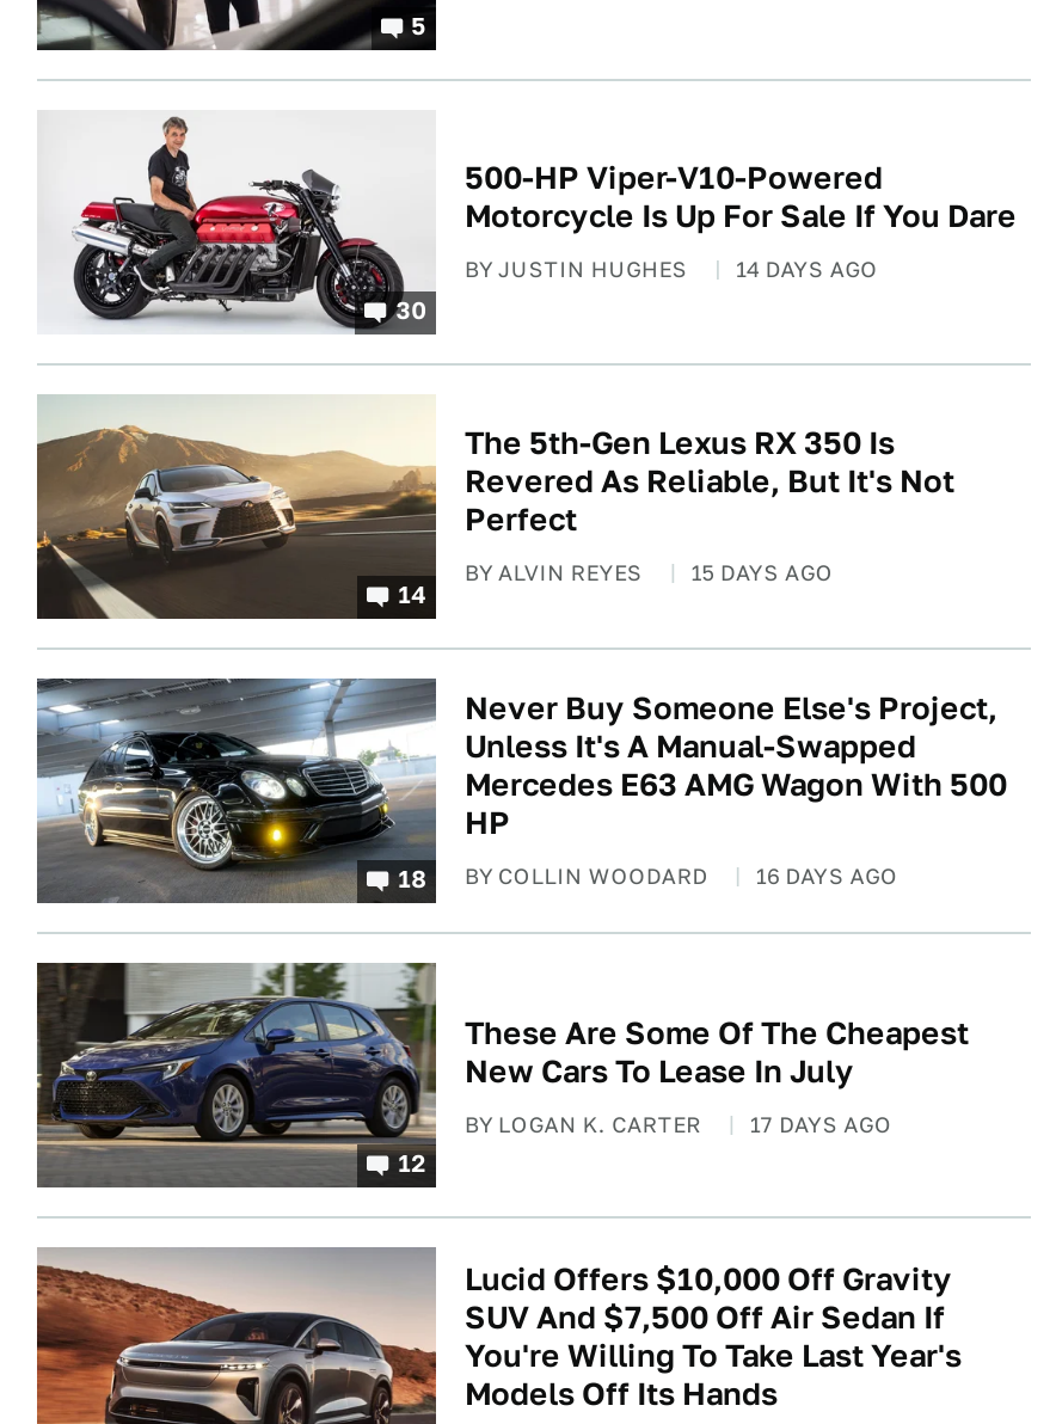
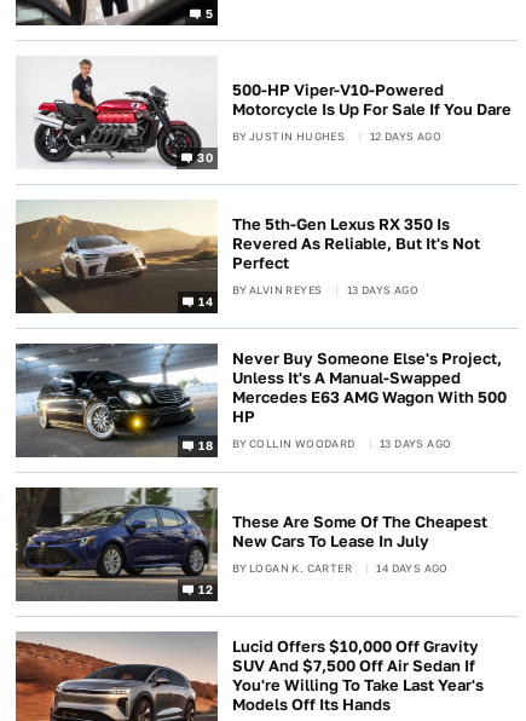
- BY JUSTIN HUGHES 14 DAYS AGO
+ BY JUSTIN HUGHES 12 DAYS AGO

- BY ALVIN REYES 15 DAYS AGO
+ BY ALVIN REYES 13 DAYS AGO

- 18 BY COLLIN WOODARD 16 DAYS AGO
+ 18 BY COLLIN WOODARD 13 DAYS AGO

- BY LOGAN K. CARTER 17 DAYS AGO
+ BY LOGAN K. CARTER 14 DAYS AGO
